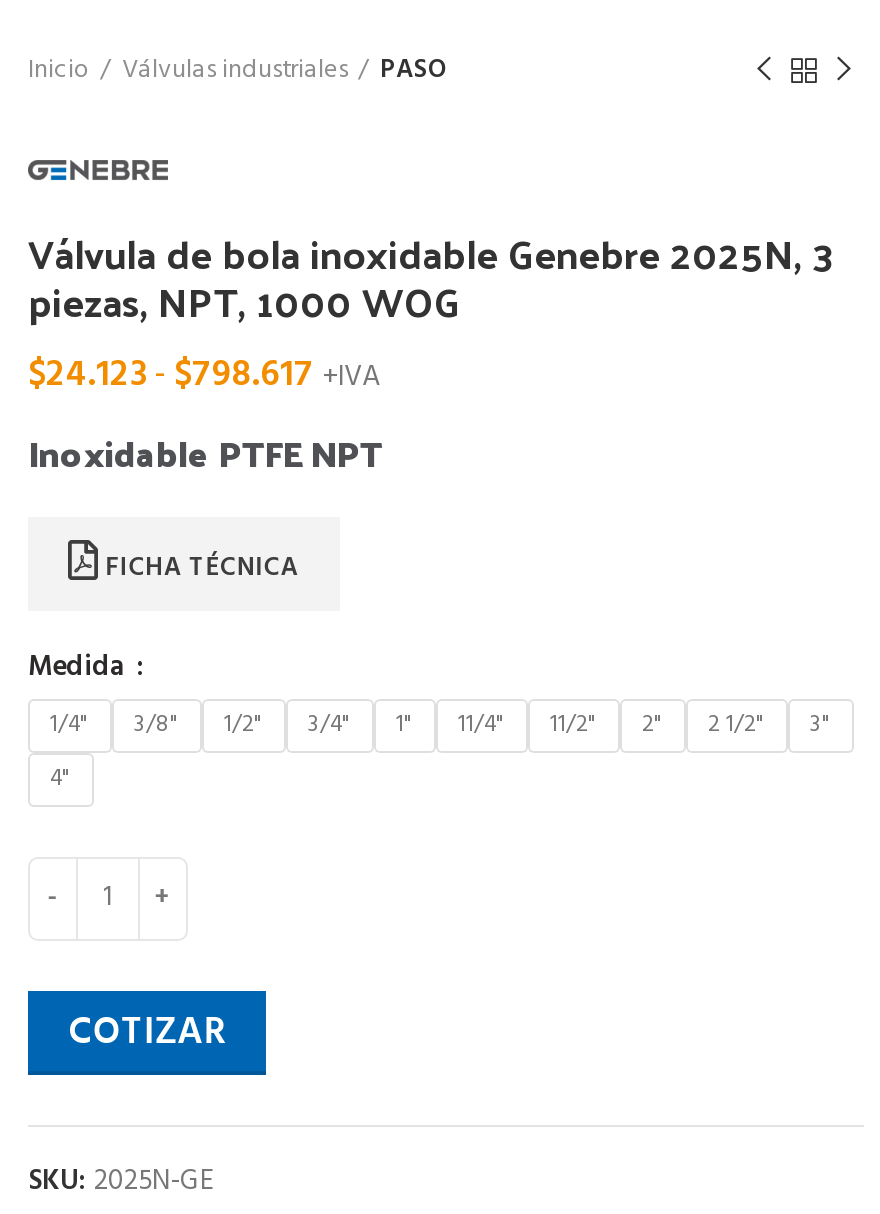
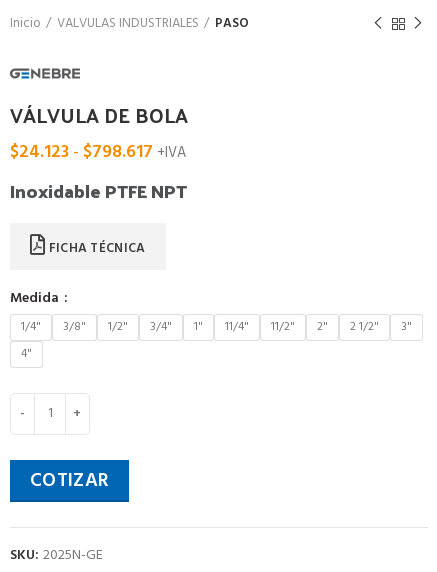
- Válvulas industriales
+ VALVULAS INDUSTRIALES

- Válvula de bola inoxidable Genebre 2025N, 3
- piezas, NPT, 1000 WOG
+ VÁLVULA DE BOLA
